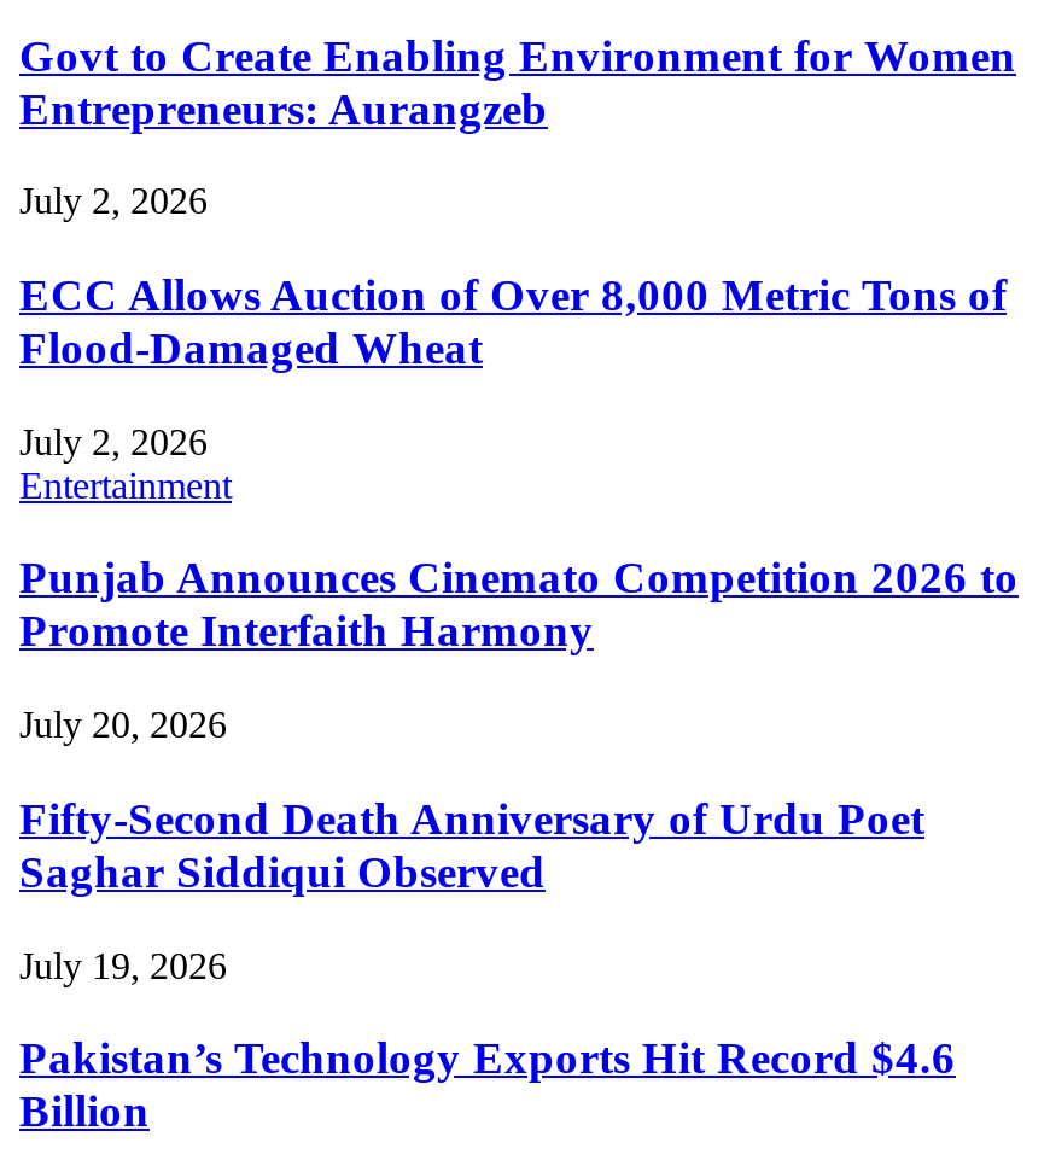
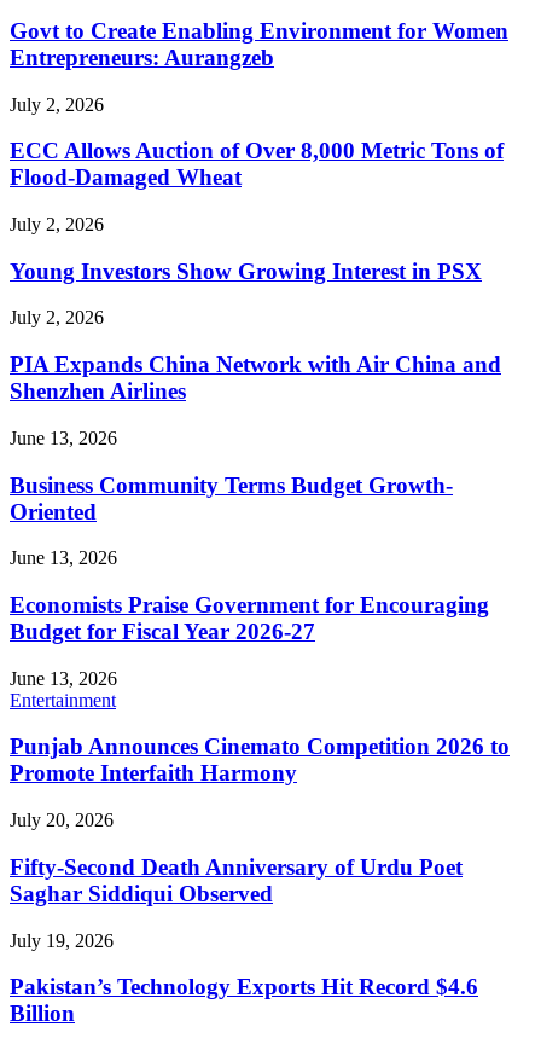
+ Young Investors Show Growing Interest in PSX
+ July 2, 2026
+ PIA Expands China Network with Air China and
+ Shenzhen Airlines
+ June 13, 2026
+ Business Community Terms Budget Growth-
+ Oriented
+ June 13, 2026
+ Economists Praise Government for Encouraging
+ Budget for Fiscal Year 2026-27
+ June 13, 2026
